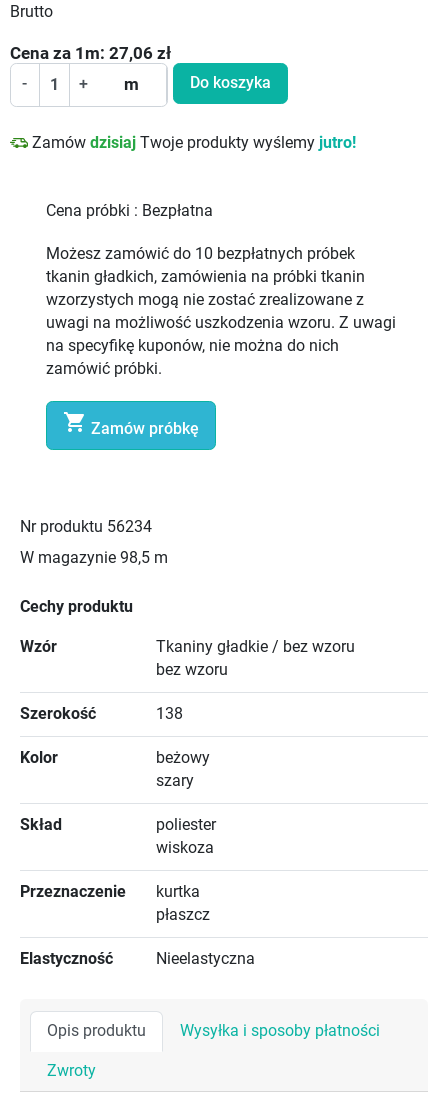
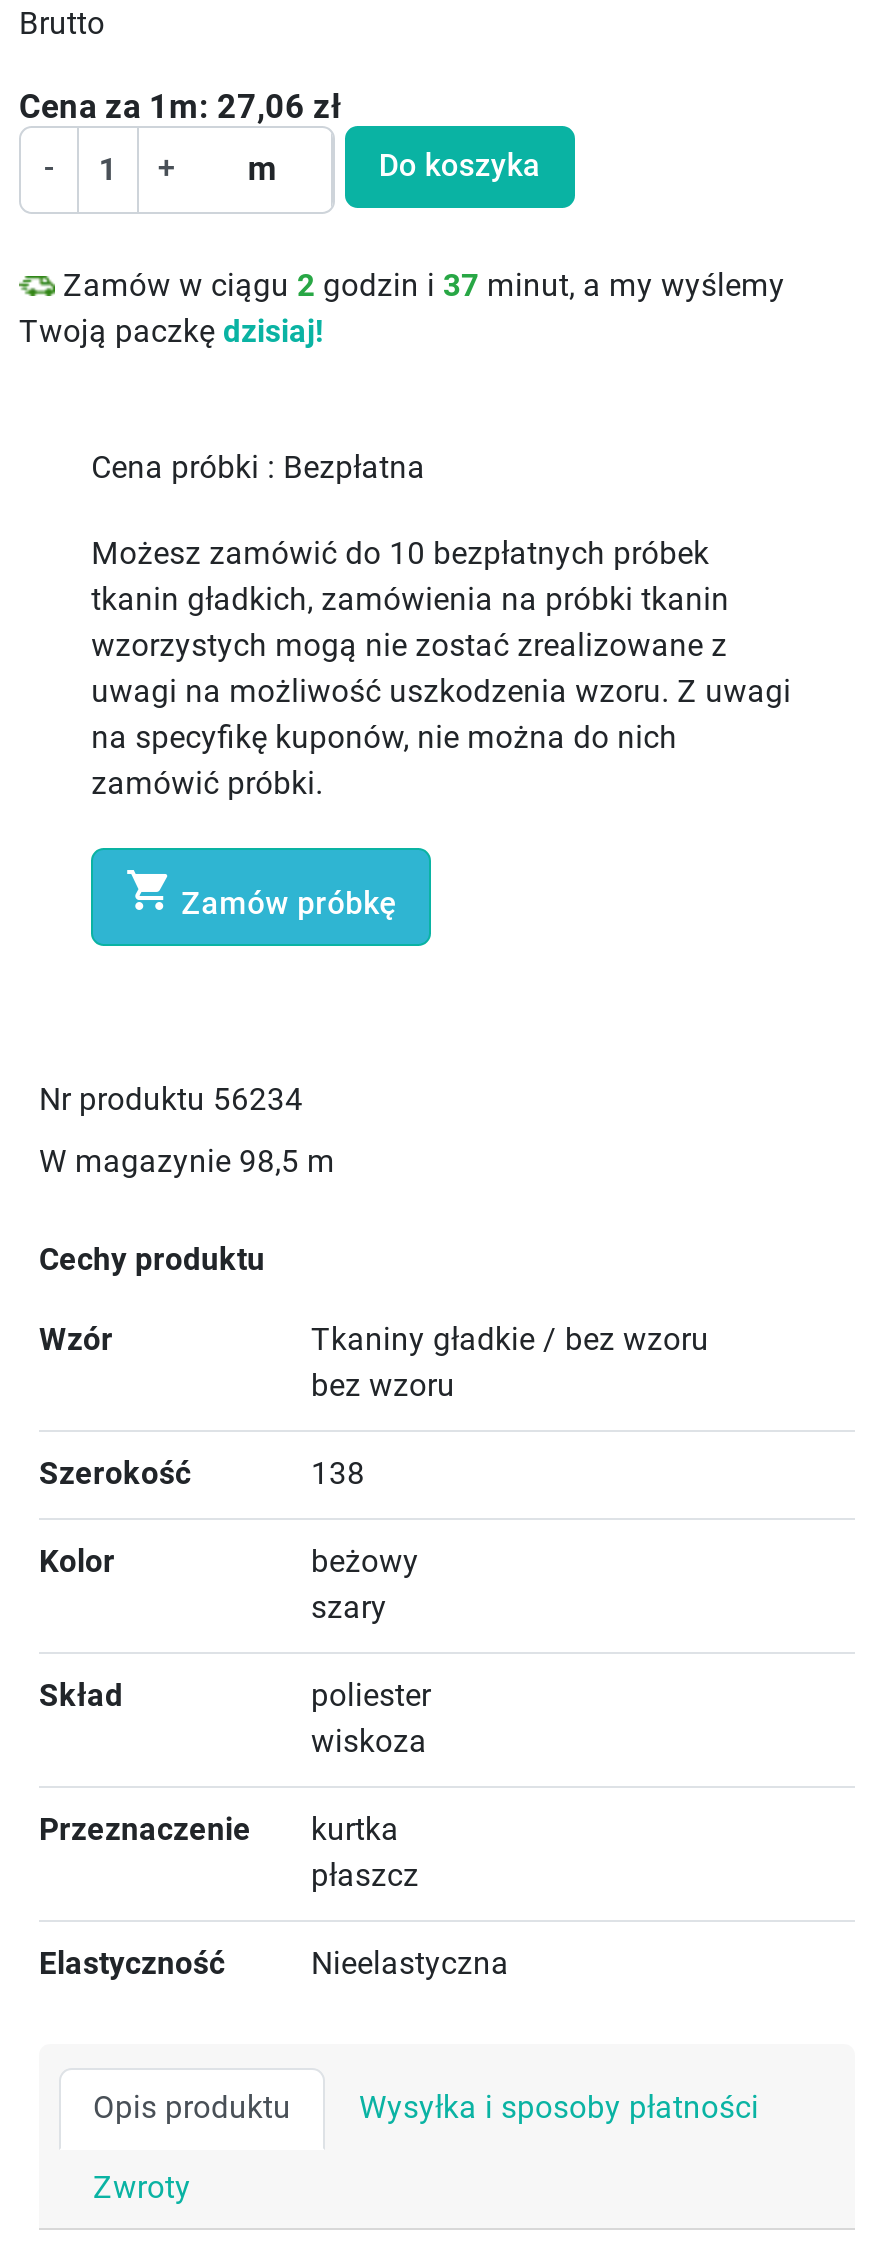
- Zamów dzisiaj Twoje produkty wyślemy jutro!
+ Zamów w ciągu 2 godzin i 37 minut, a my wyślemy
+ Twoją paczkę dzisiaj!
